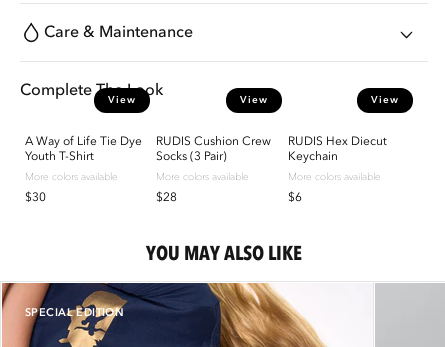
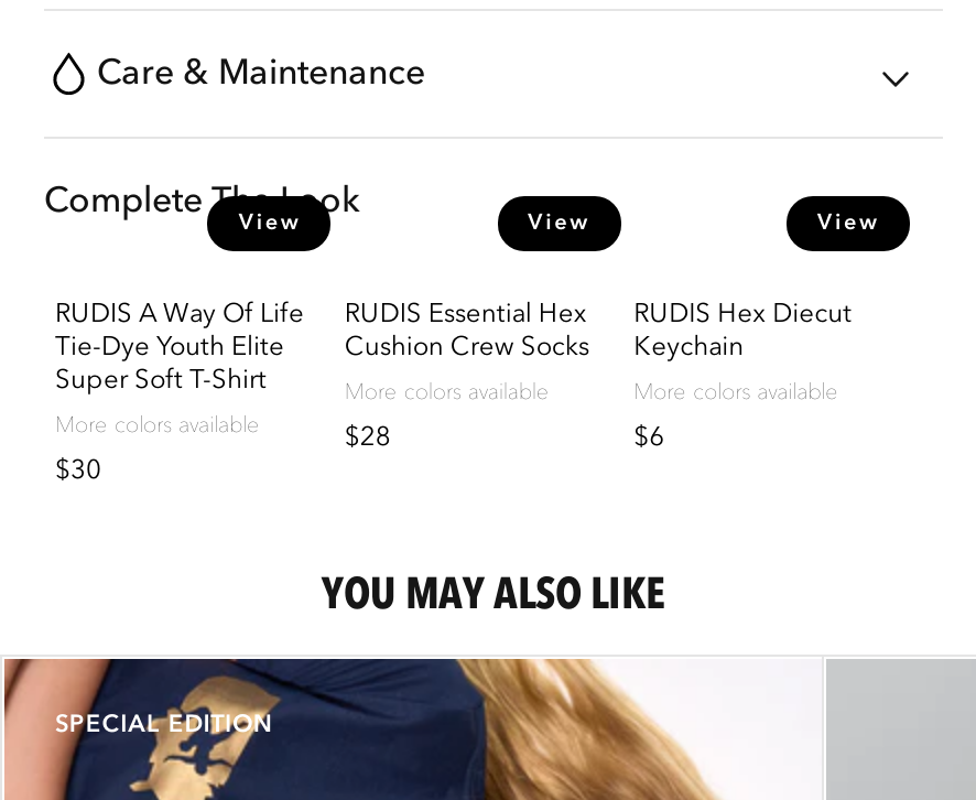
- A Way of Life Tie Dye
- Youth T-Shirt
+ RUDIS A Way Of Life
+ Tie-Dye Youth Elite
+ Super Soft T-Shirt

- RUDIS Cushion Crew
- Socks (3 Pair)
+ RUDIS Essential Hex
+ Cushion Crew Socks
